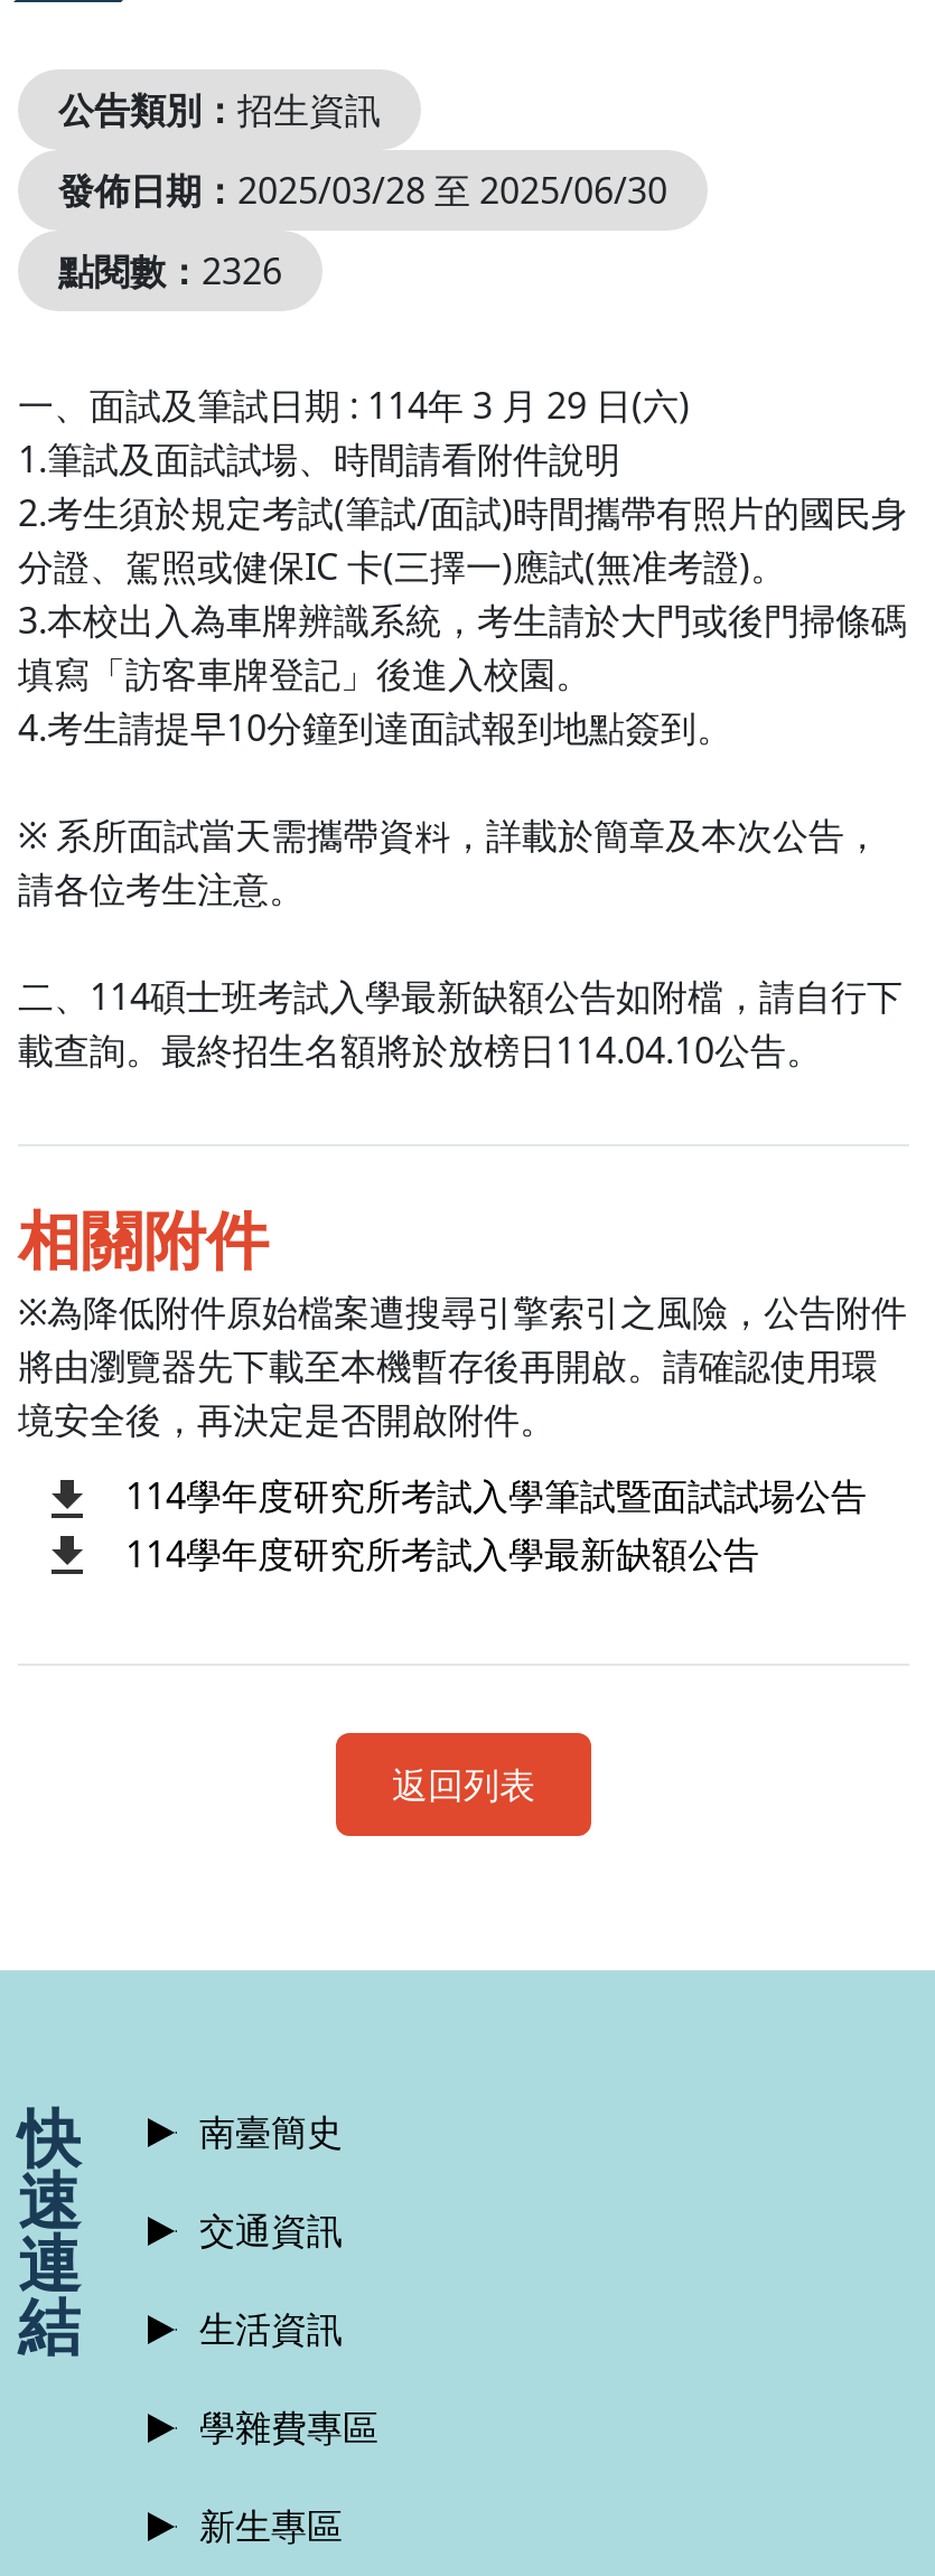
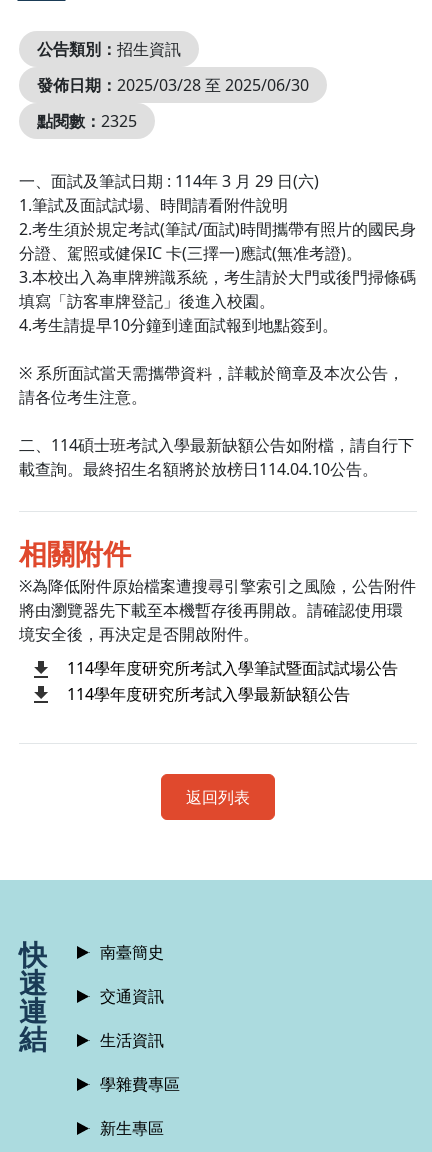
- 點閱數：2326
+ 點閱數：2325
